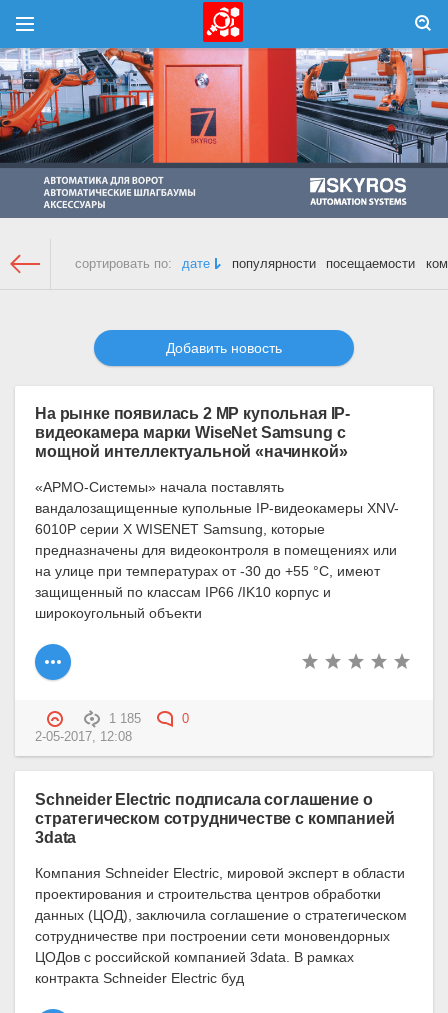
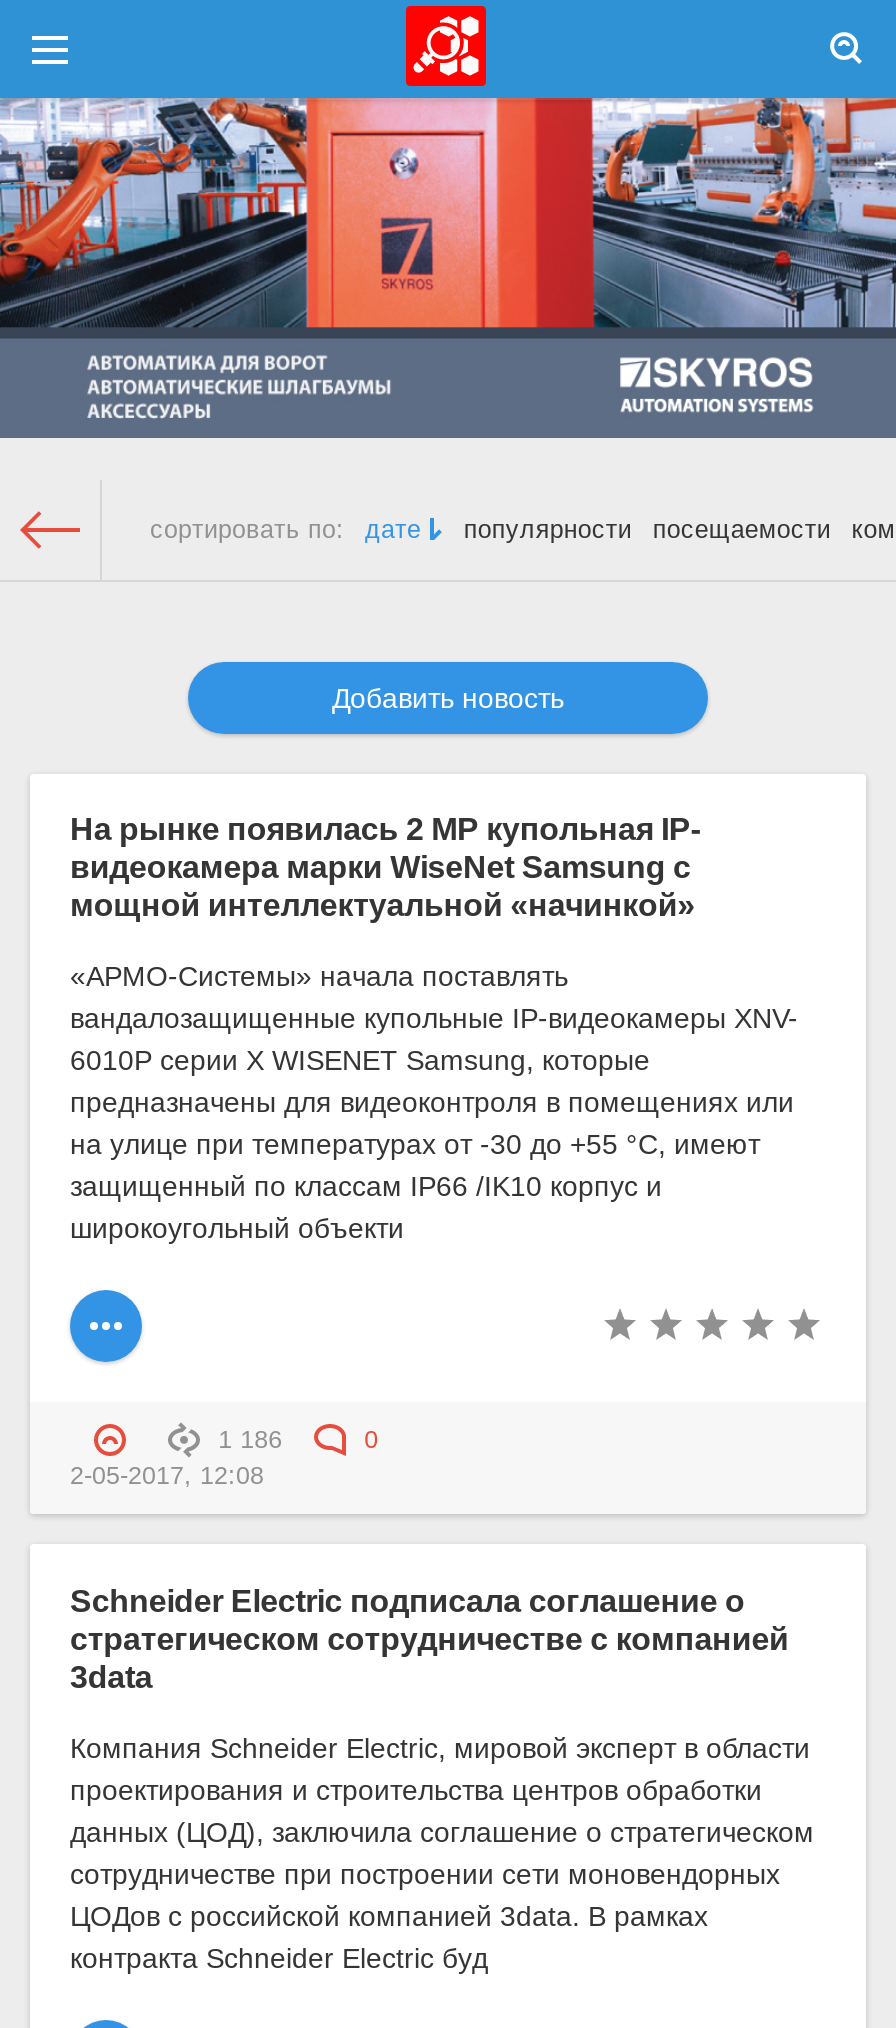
- 1 185
+ 1 186
